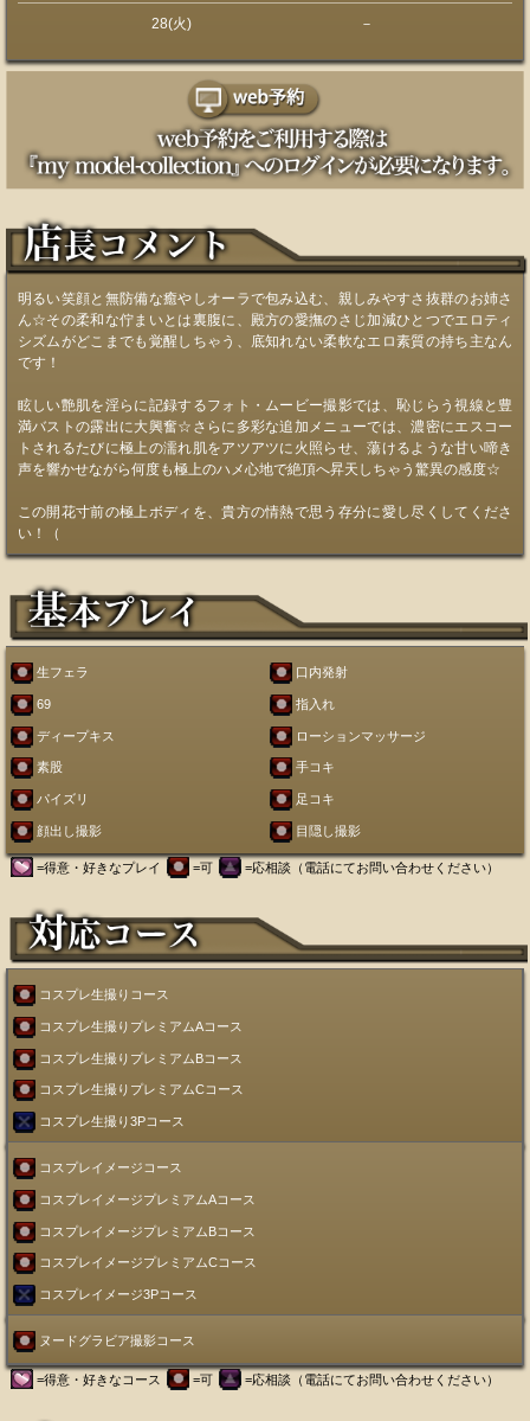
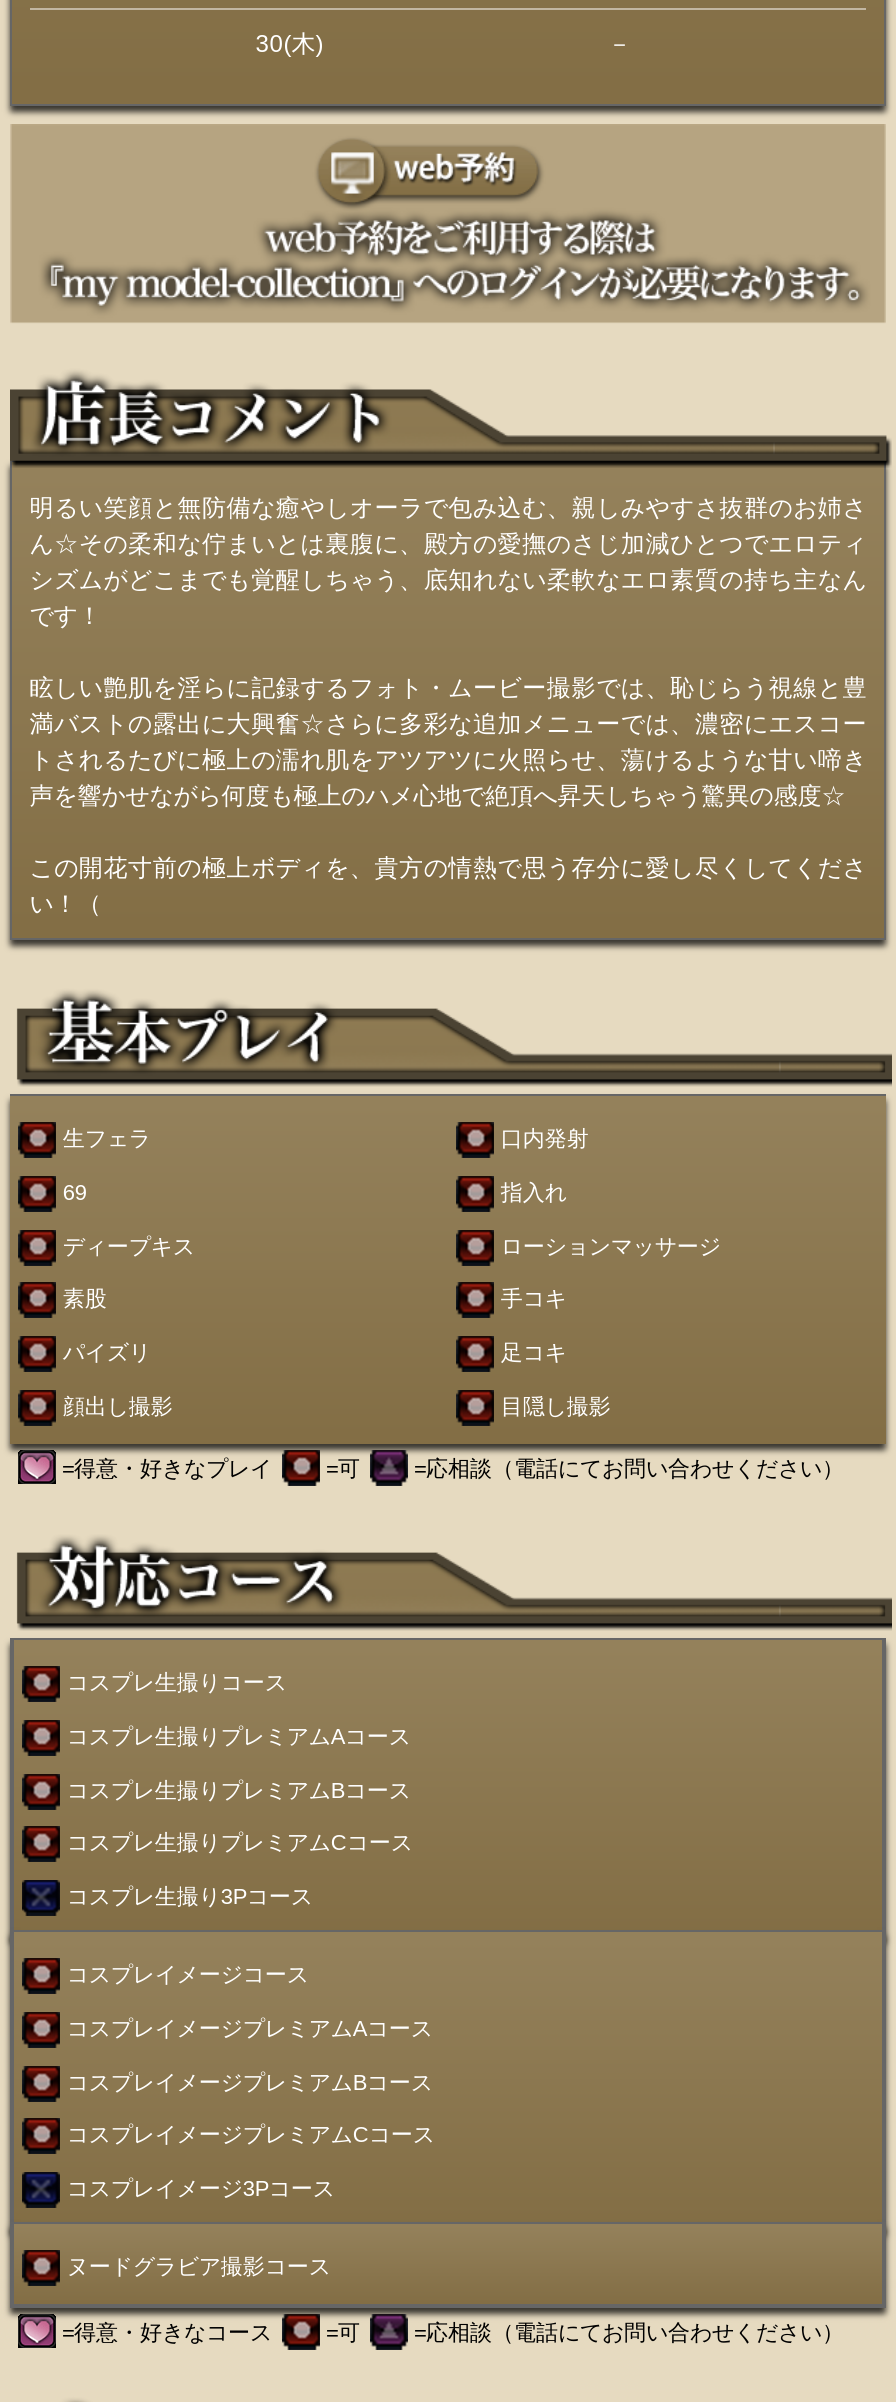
- 28(火)
+ 30(木)
